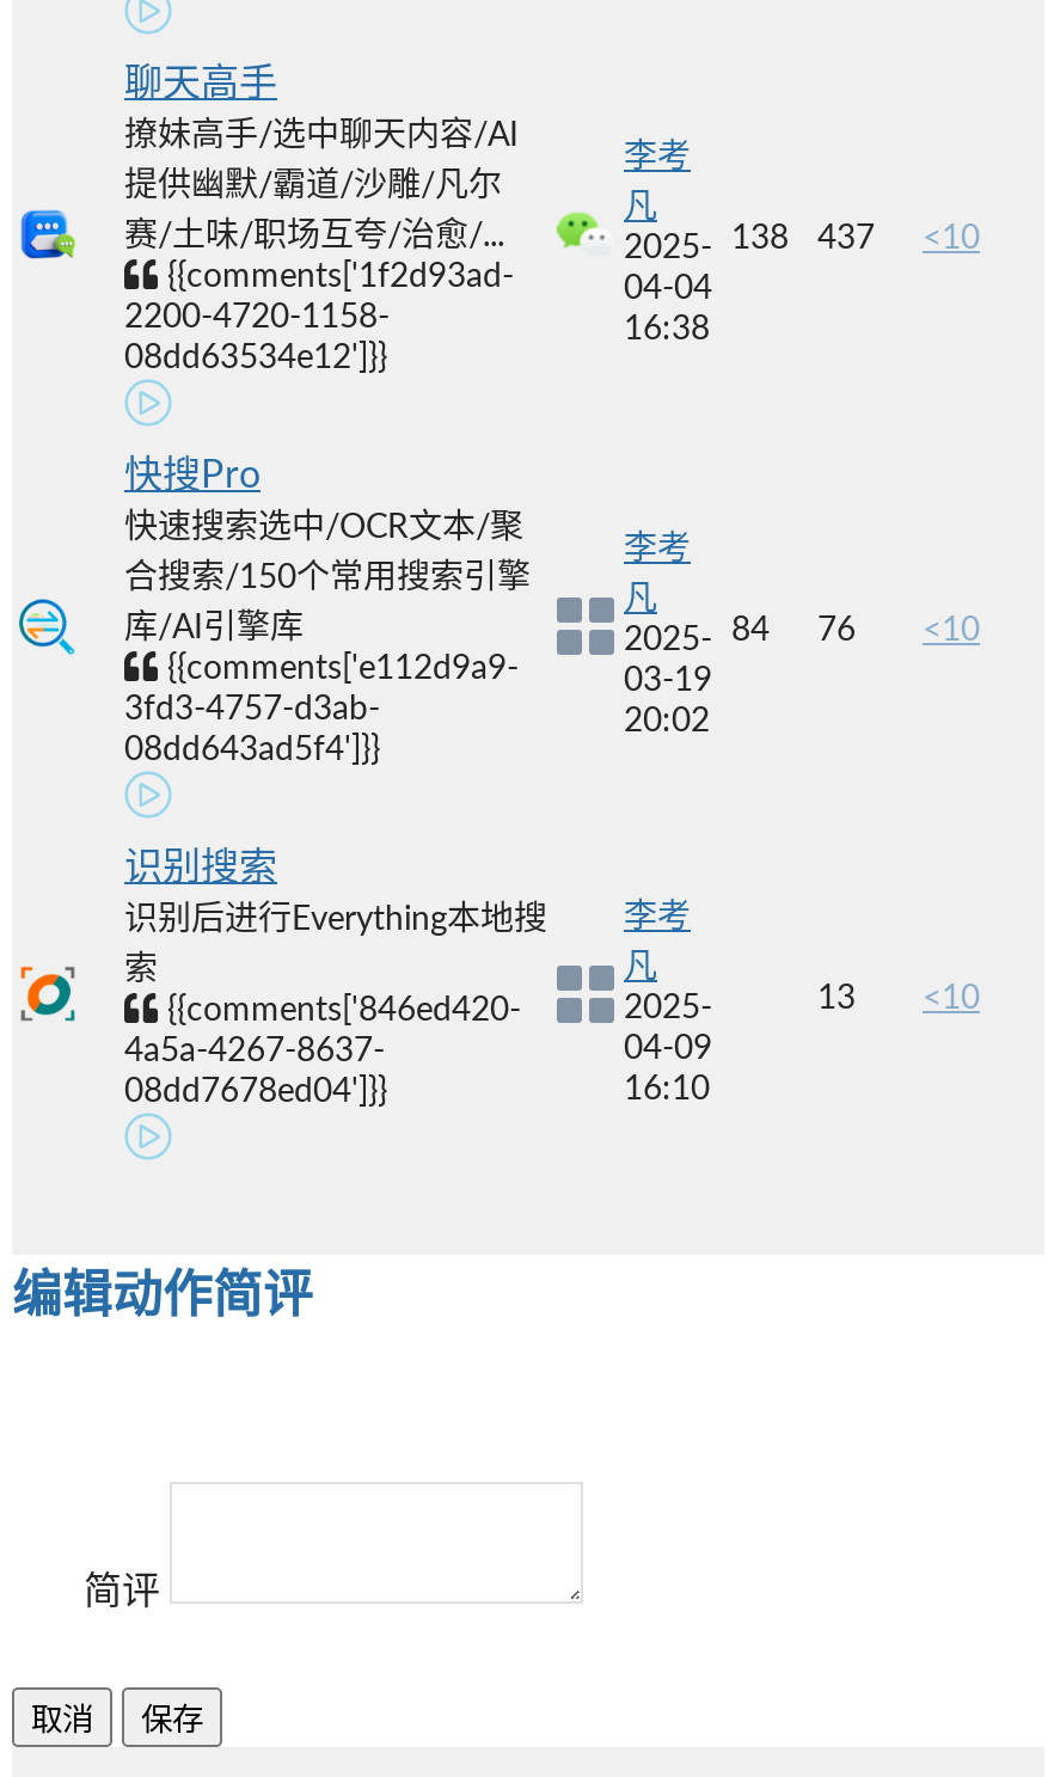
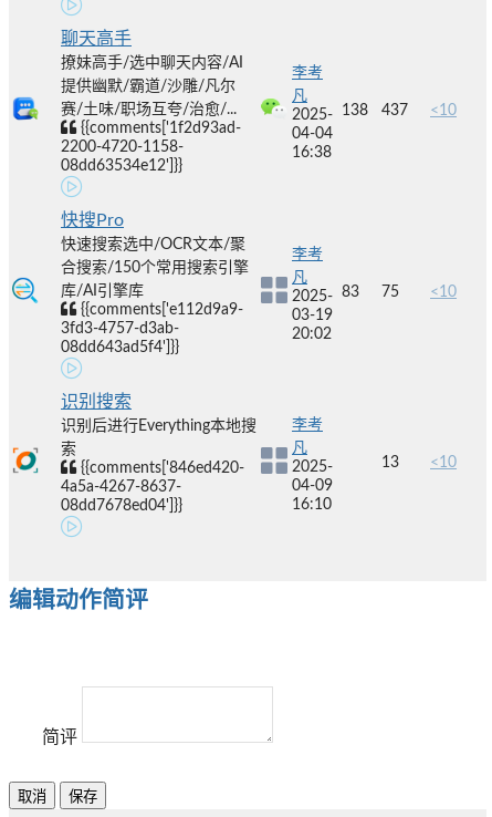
- 84
+ 83

- 76
+ 75
